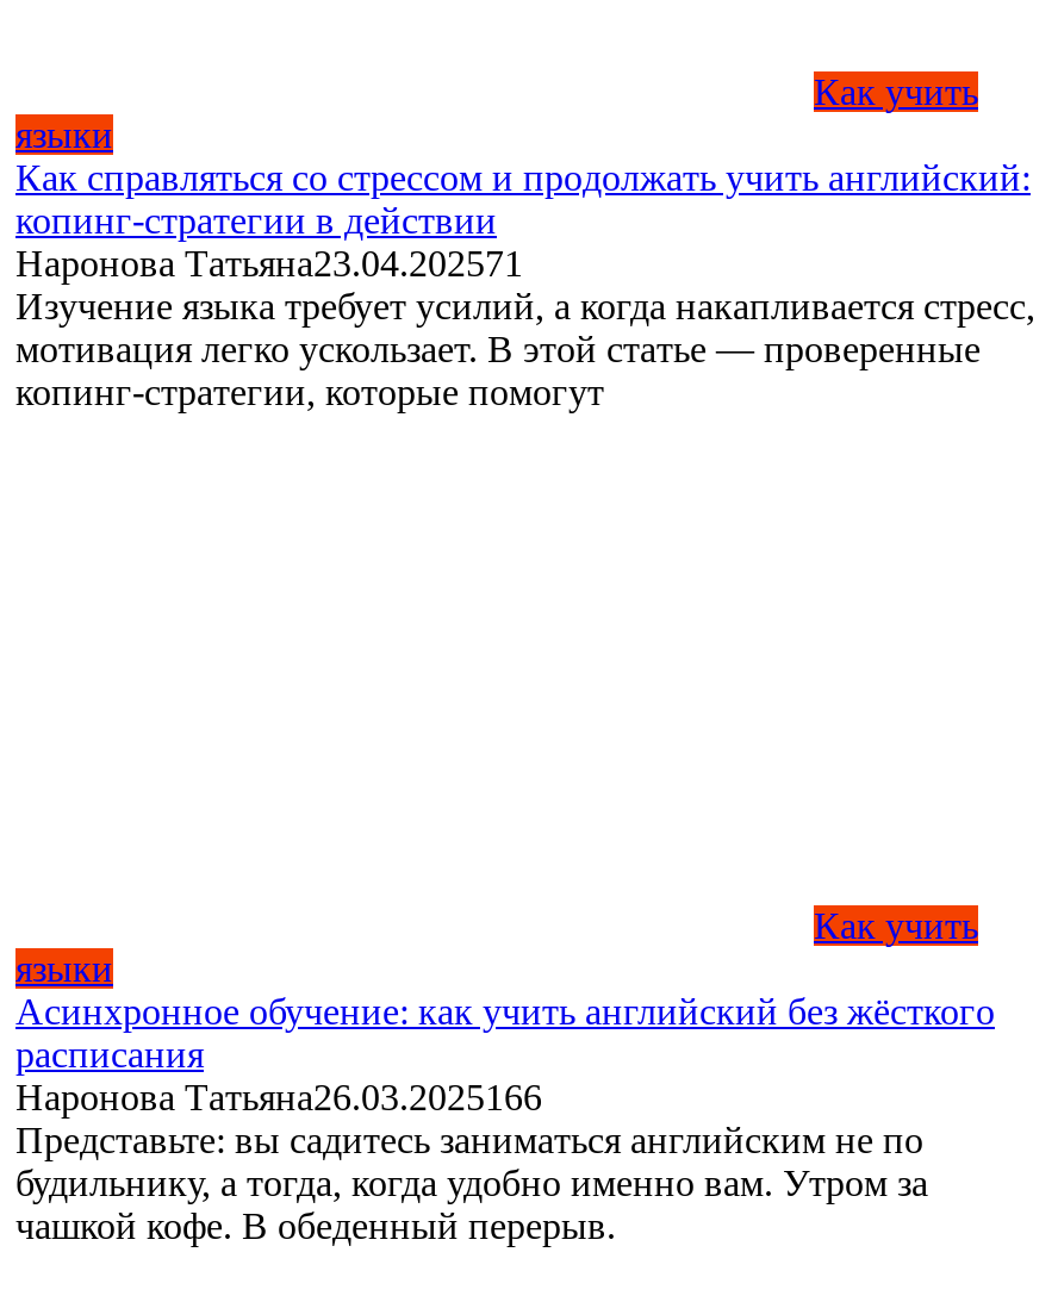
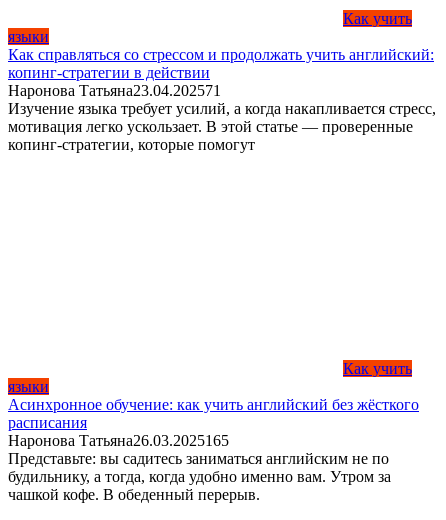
- Наронова Татьяна26.03.2025166
+ Наронова Татьяна26.03.2025165
